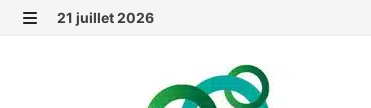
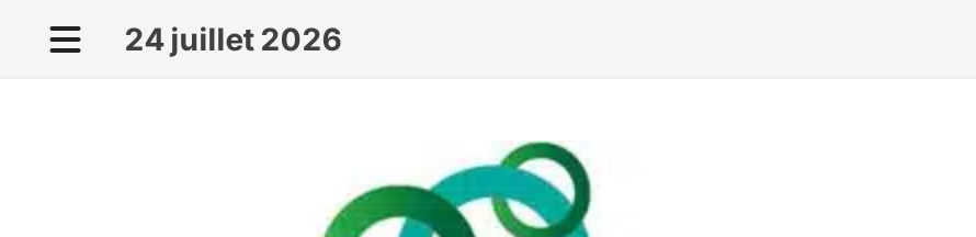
- 21 juillet 2026
+ 24 juillet 2026
